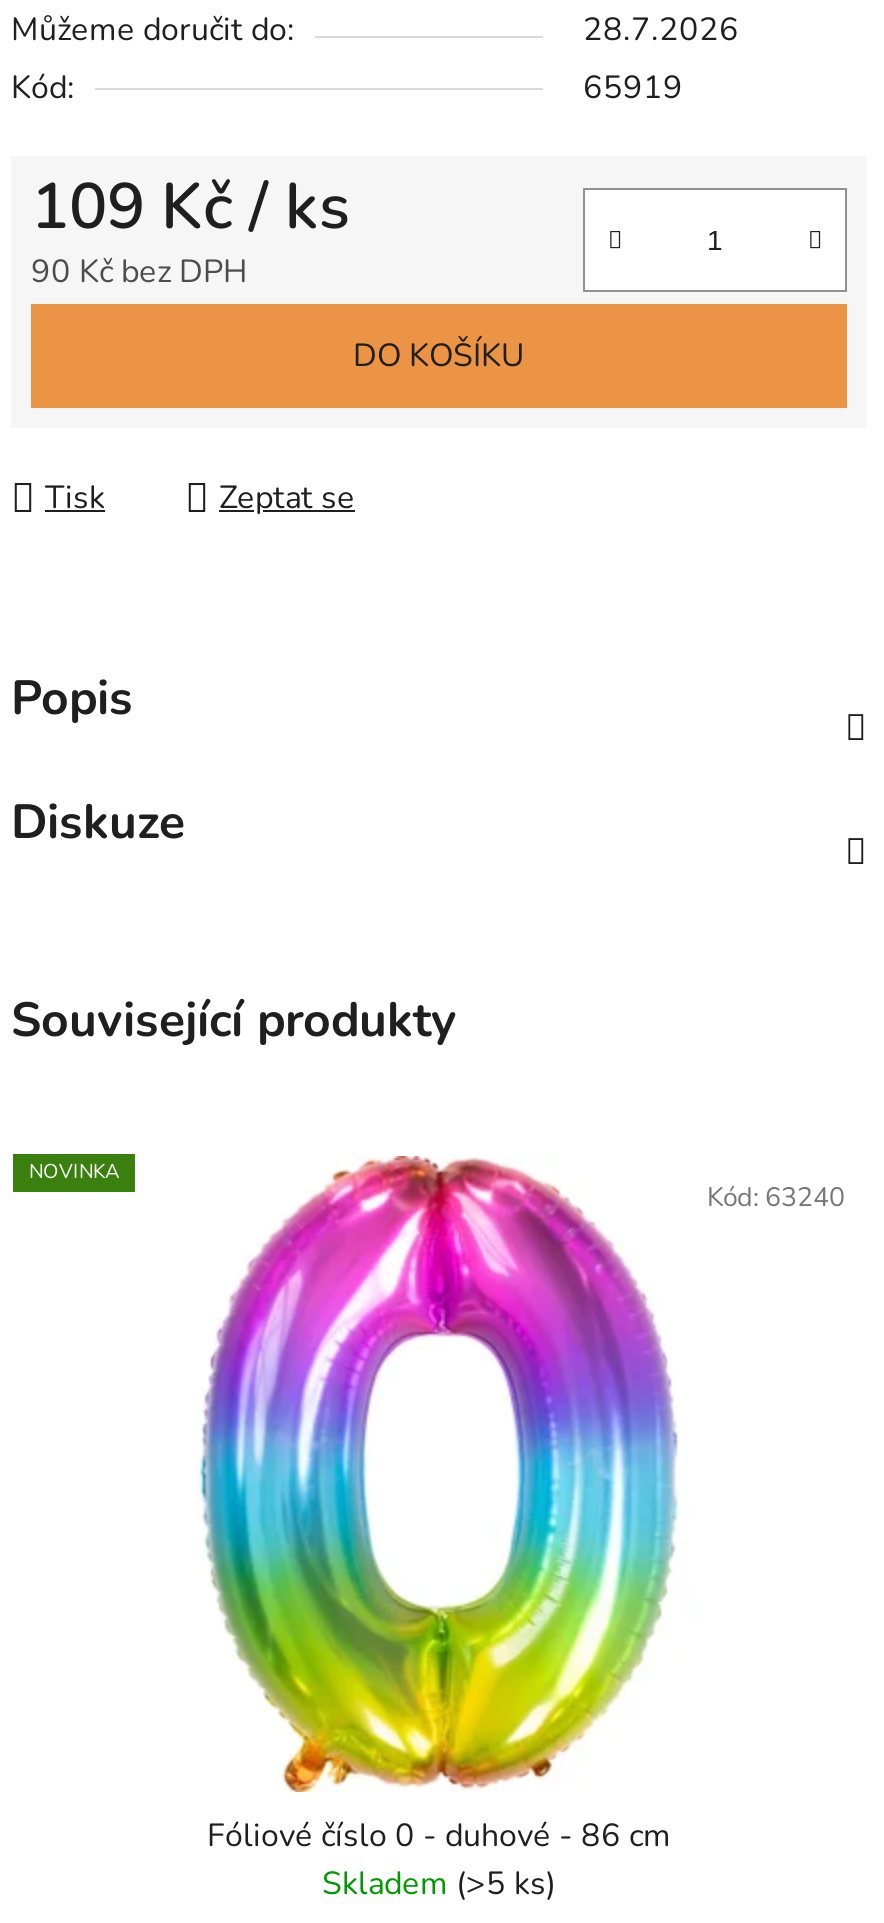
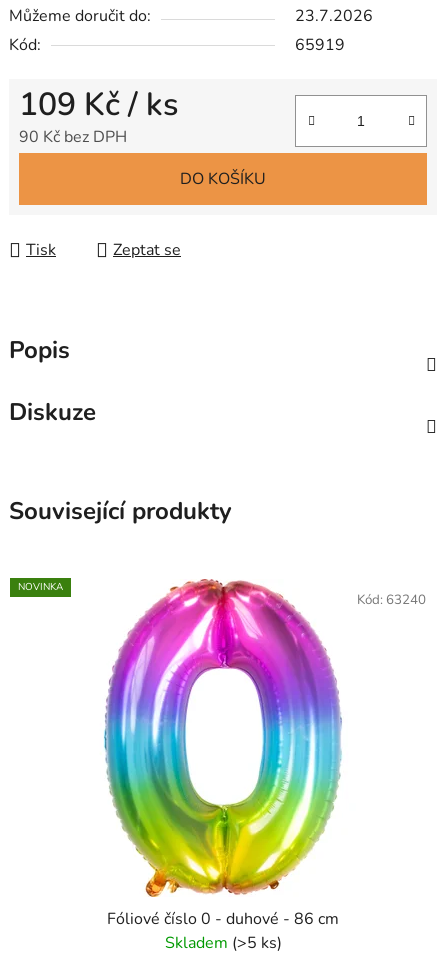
- 28.7.2026
+ 23.7.2026
